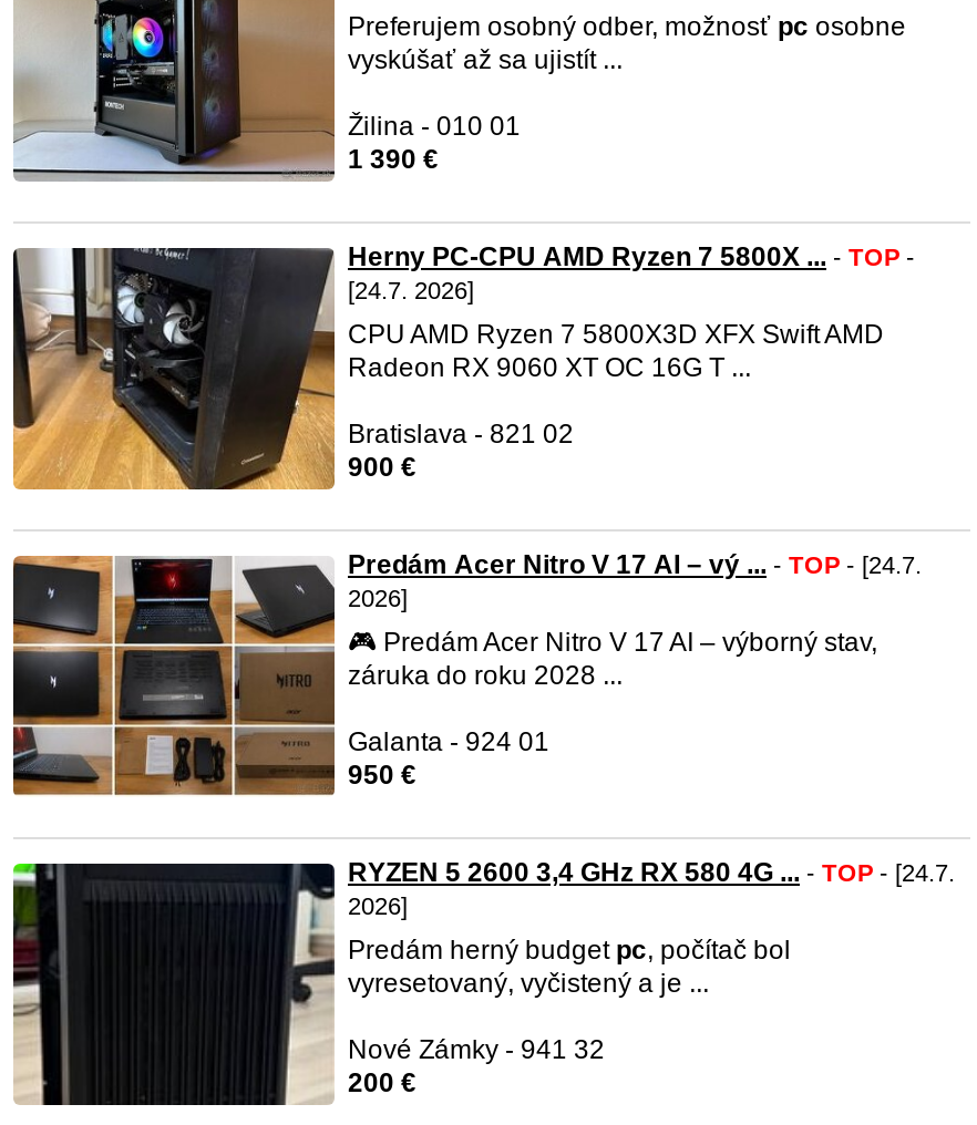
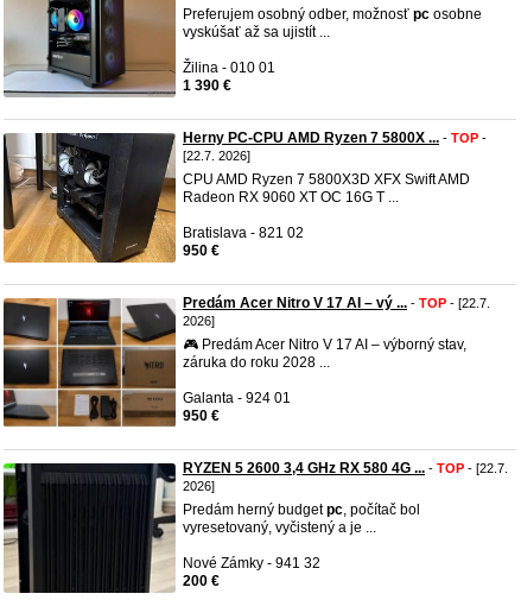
- [24.7. 2026]
+ [22.7. 2026]

- 900 €
+ 950 €

- Predám Acer Nitro V 17 AI – vý ... - TOP - [24.7.
+ Predám Acer Nitro V 17 AI – vý ... - TOP - [22.7.

- RYZEN 5 2600 3,4 GHz RX 580 4G ... - TOP - [24.7.
+ RYZEN 5 2600 3,4 GHz RX 580 4G ... - TOP - [22.7.
